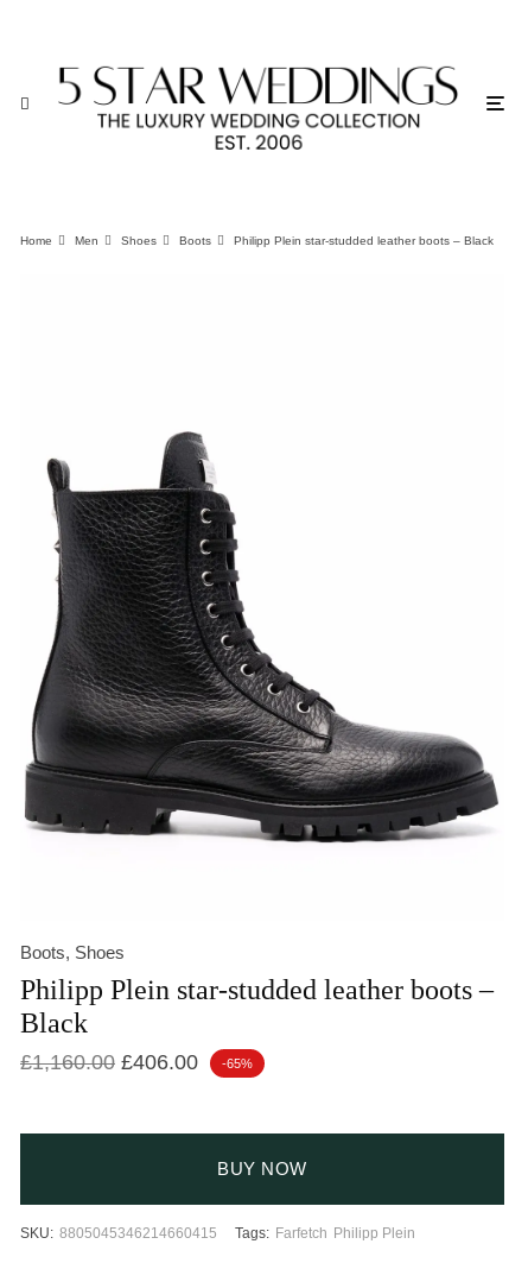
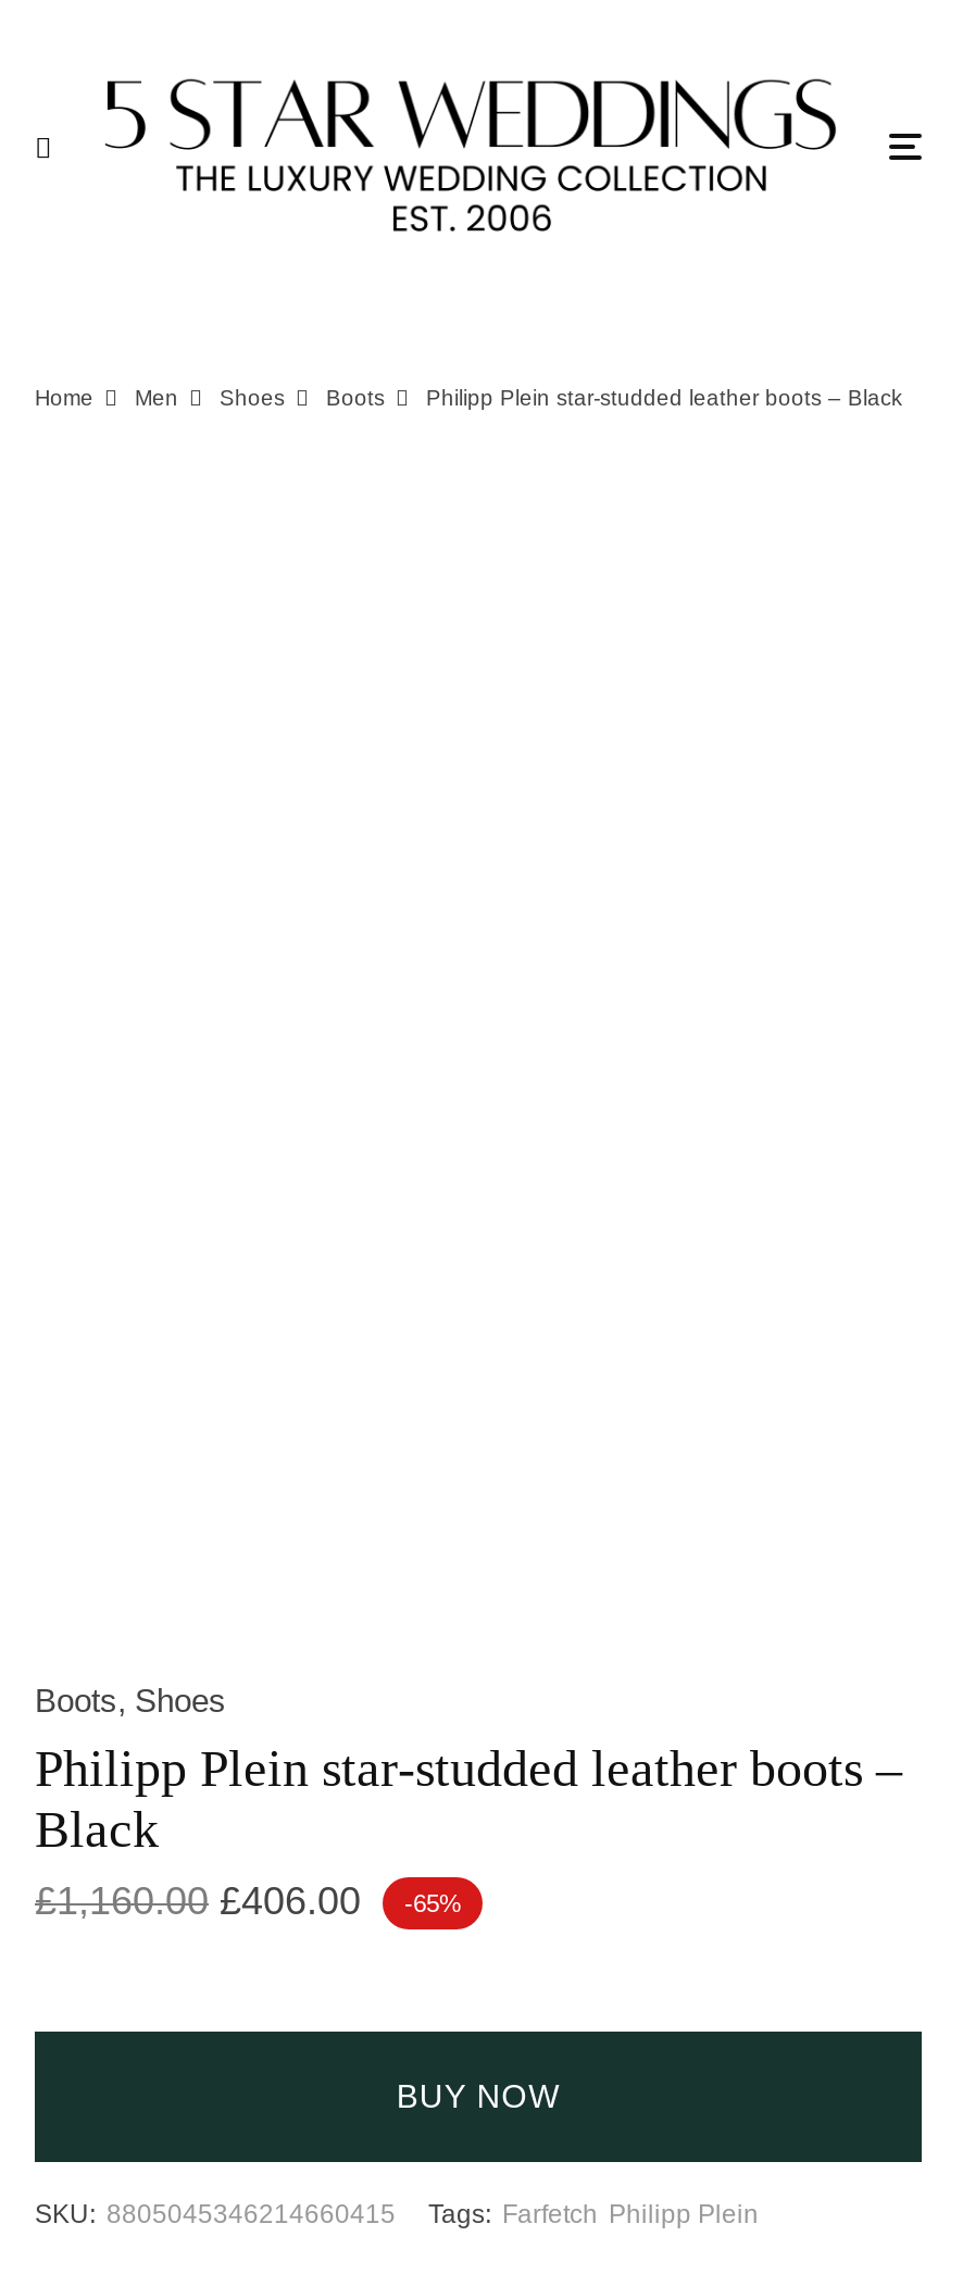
- [image]
